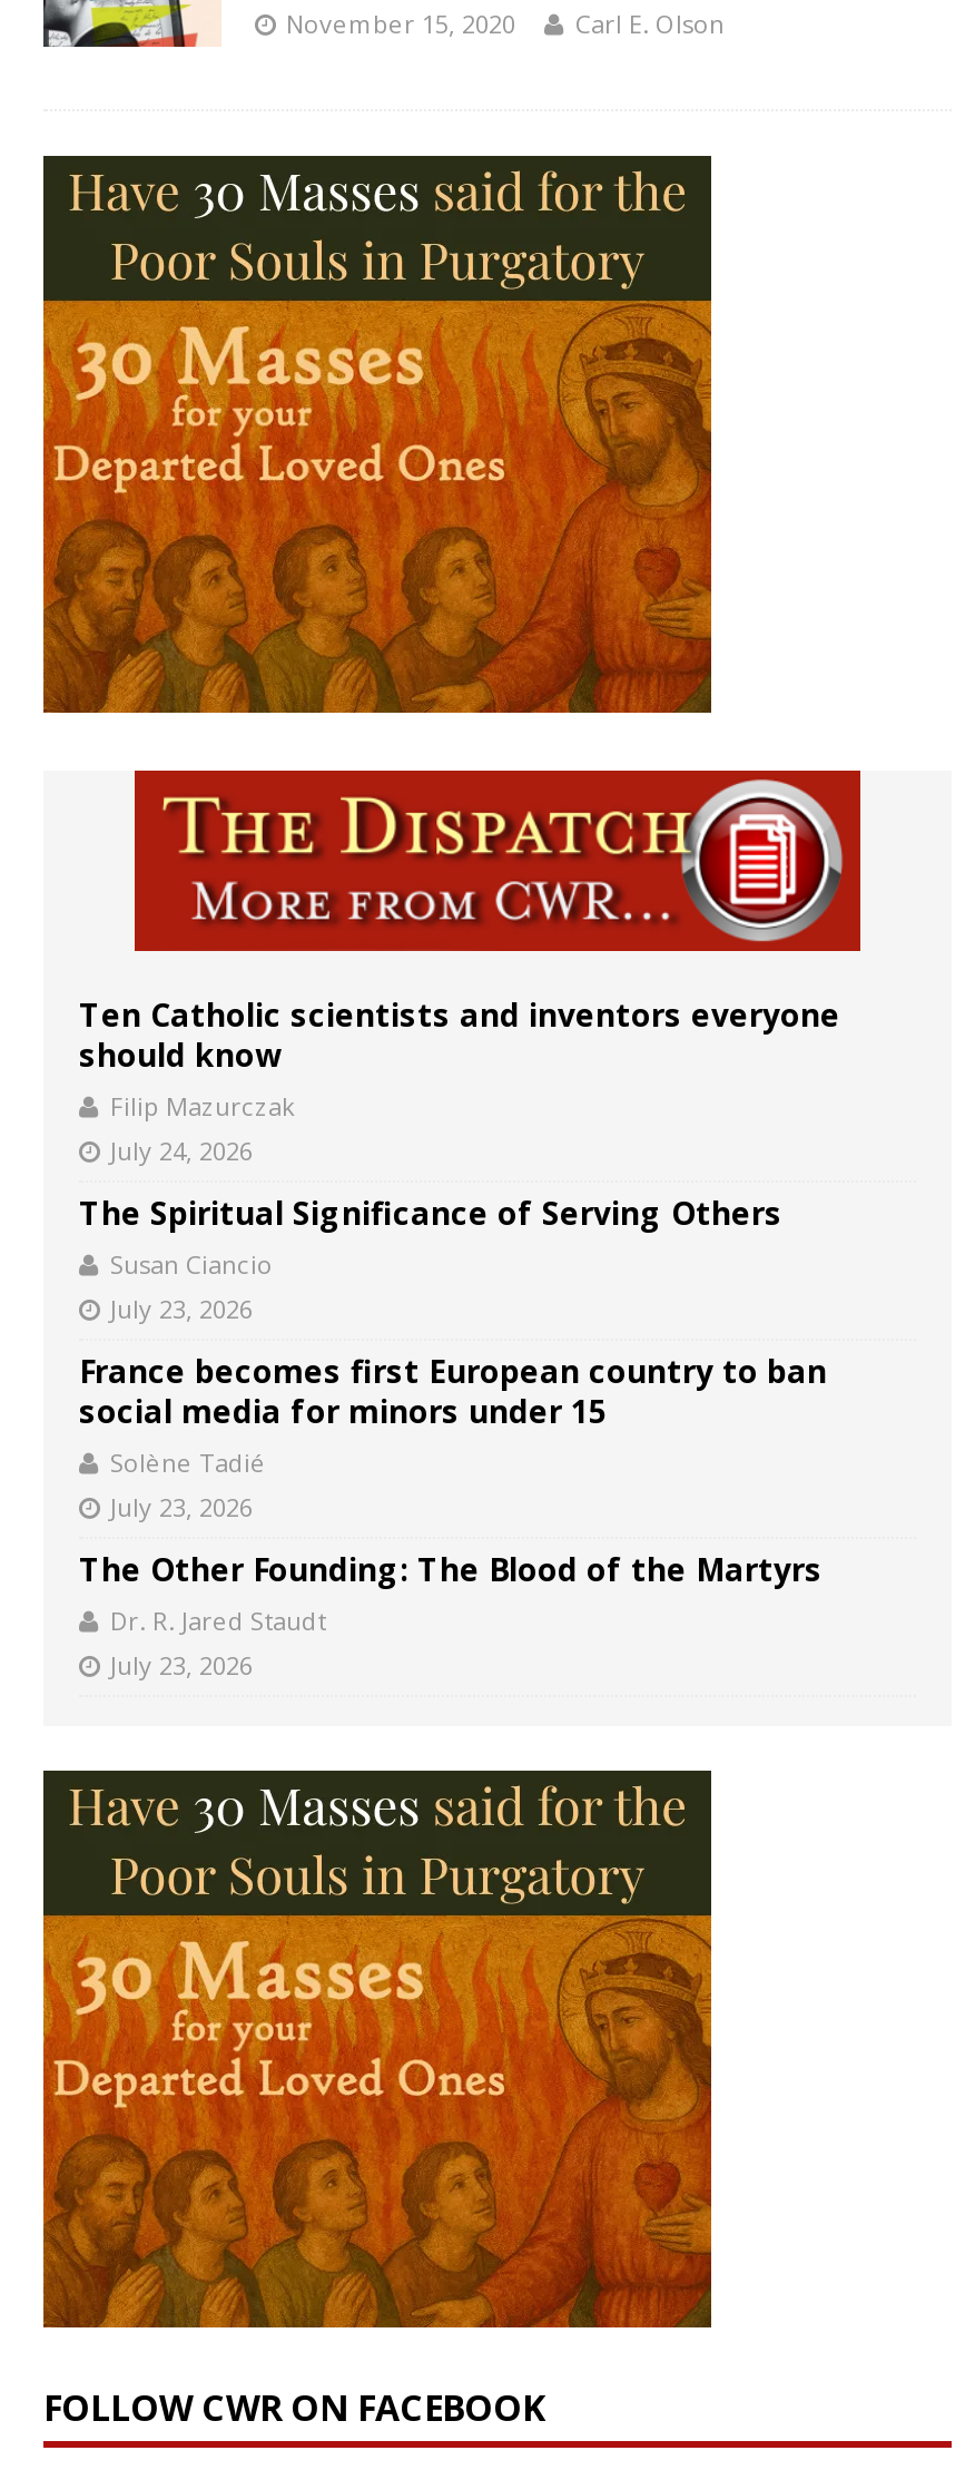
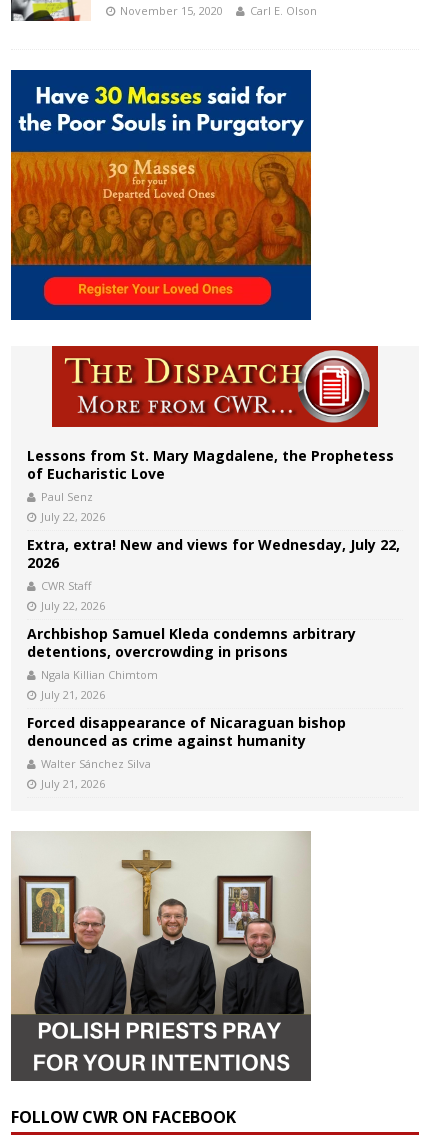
- [image]
+ [image]

- Ten Catholic scientists and inventors everyone
- should know
- Filip Mazurczak
- July 24, 2026
+ Lessons from St. Mary Magdalene, the Prophetess
+ of Eucharistic Love
+ Paul Senz
+ July 22, 2026

- The Spiritual Significance of Serving Others
- Susan Ciancio
- July 23, 2026
+ Extra, extra! New and views for Wednesday, July 22,
+ 2026
+ CWR Staff
+ July 22, 2026

- France becomes first European country to ban
- social media for minors under 15
- Solène Tadié
- July 23, 2026
+ Archbishop Samuel Kleda condemns arbitrary
+ detentions, overcrowding in prisons
+ Ngala Killian Chimtom
+ July 21, 2026

- The Other Founding: The Blood of the Martyrs
- Dr. R. Jared Staudt
- July 23, 2026
+ Forced disappearance of Nicaraguan bishop
+ denounced as crime against humanity
+ Walter Sánchez Silva
+ July 21, 2026

- [image]
+ [image]
